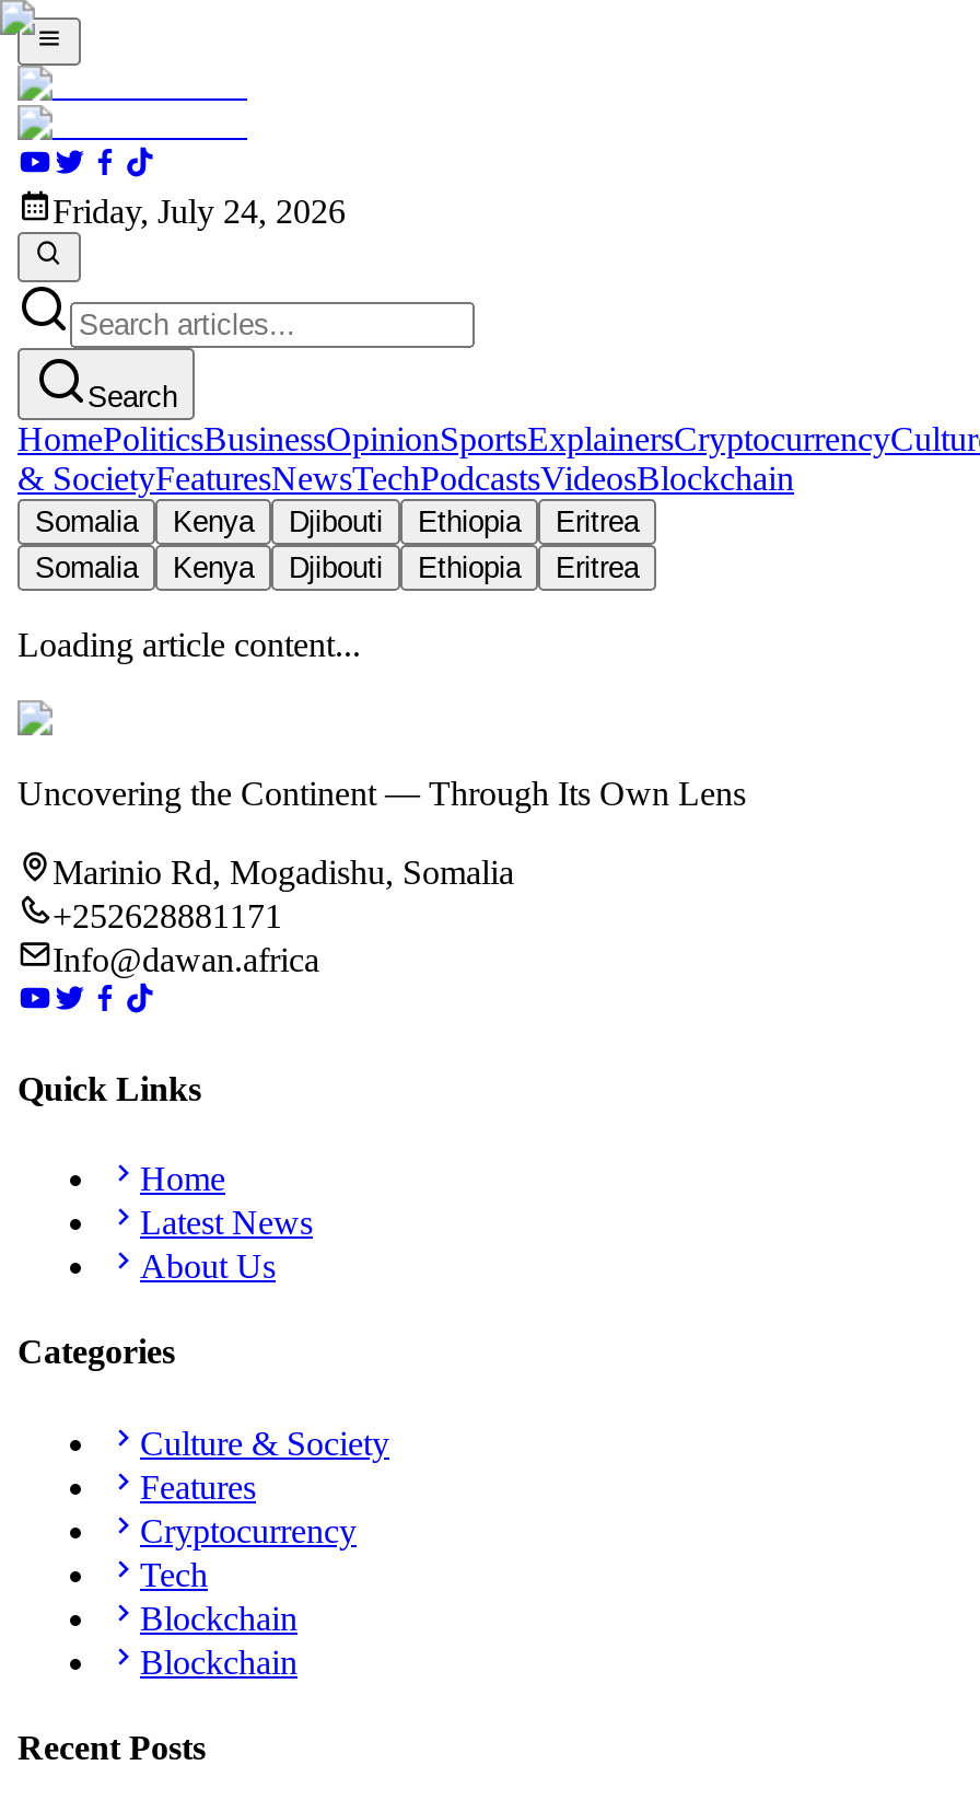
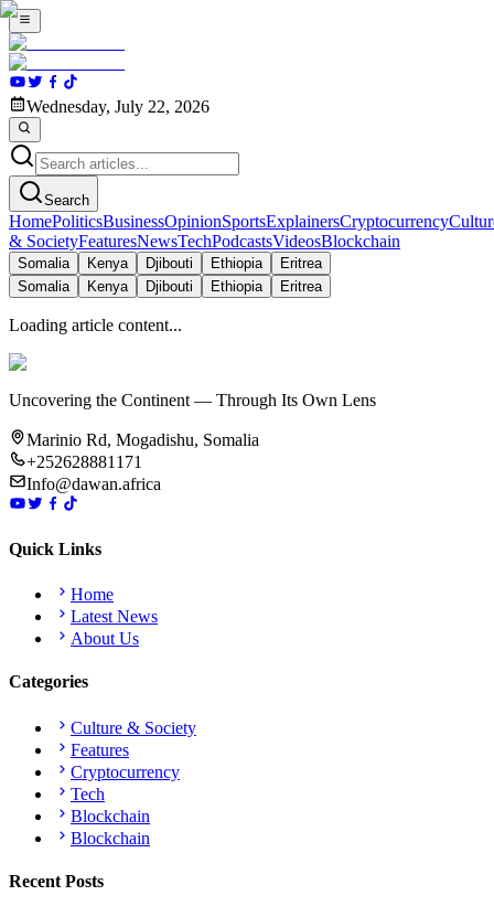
- Friday, July 24, 2026
+ Wednesday, July 22, 2026
